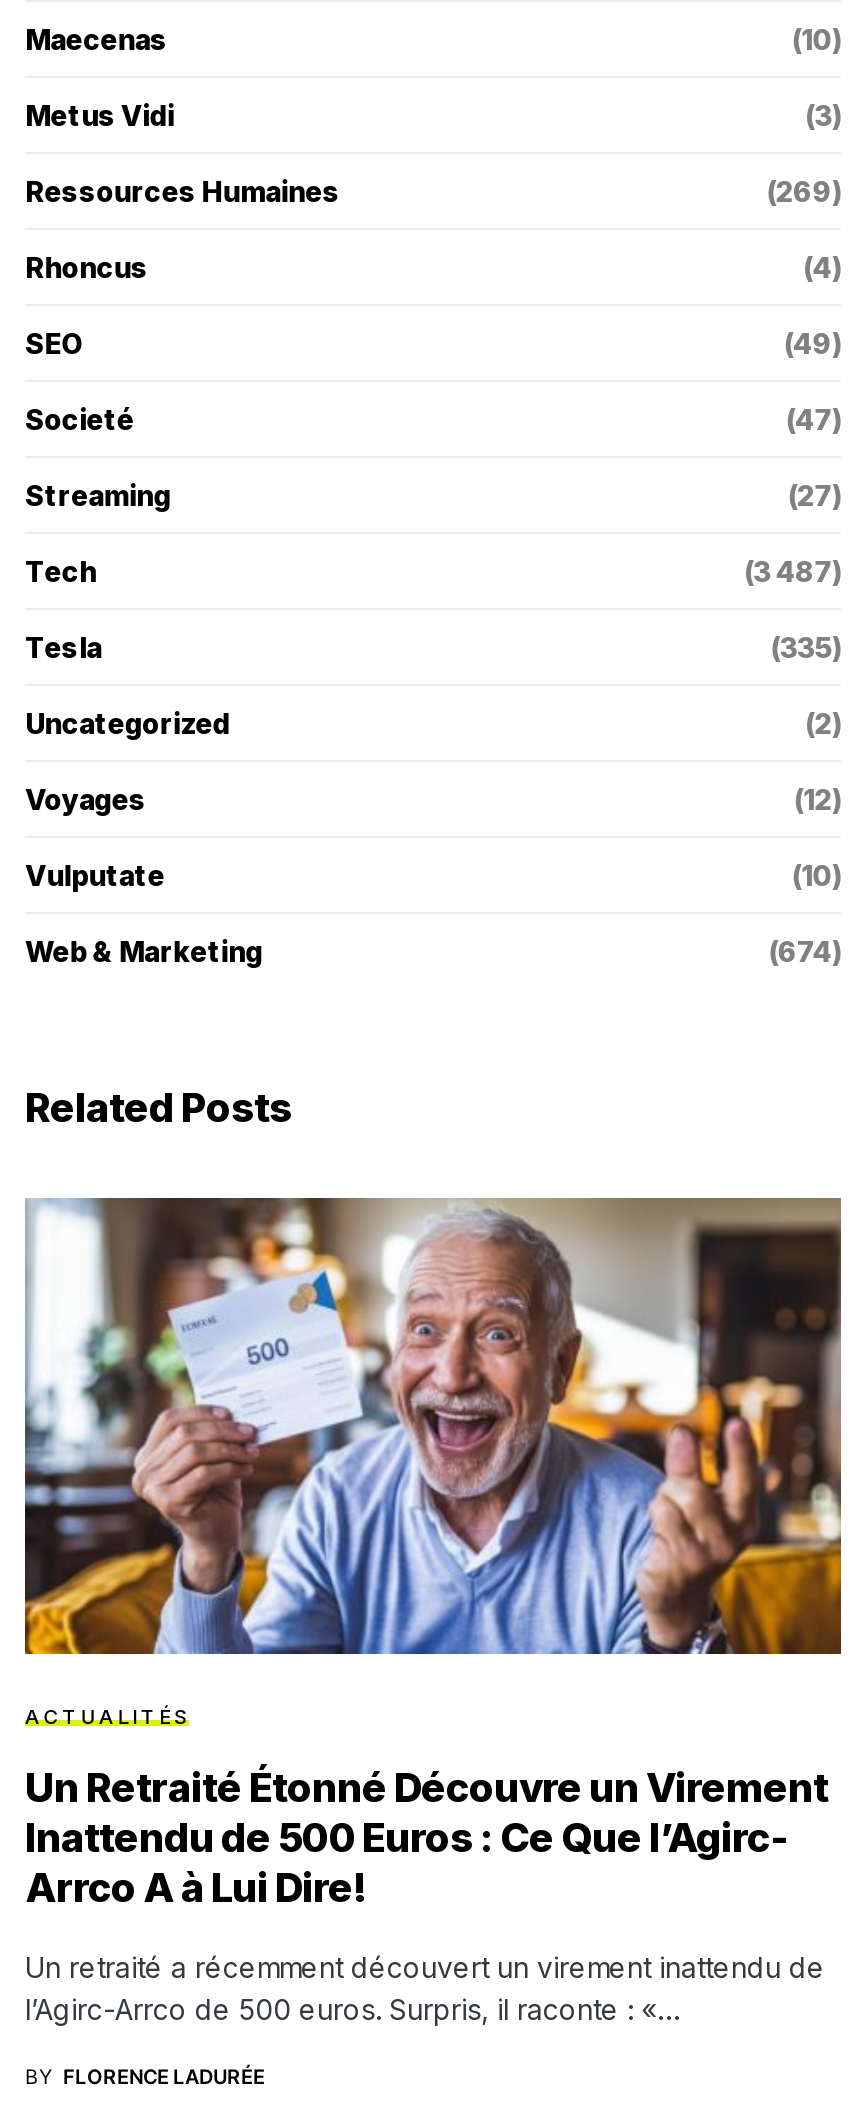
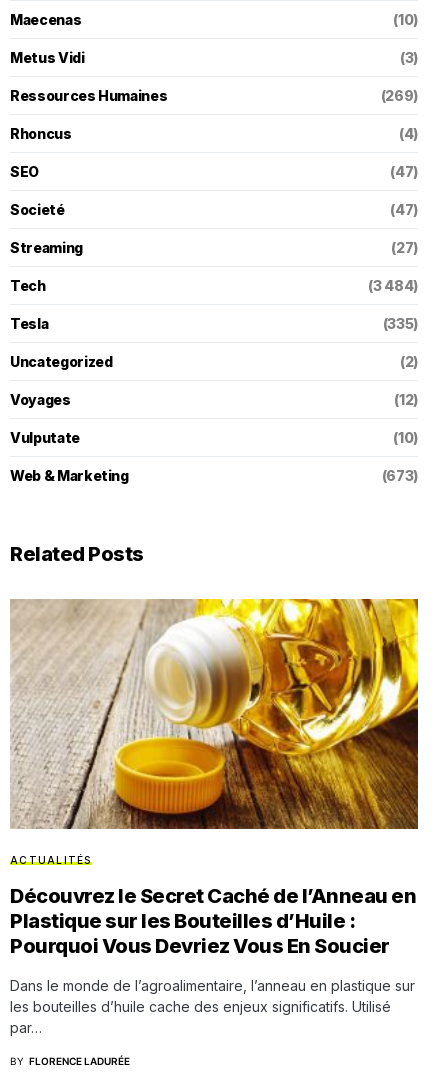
- (49)
+ (47)

- (3 487)
+ (3 484)

- (674)
+ (673)

- [image]
+ [image]

- Un Retraité Étonné Découvre un Virement
- Inattendu de 500 Euros : Ce Que l’Agirc-
- Arrco A à Lui Dire!
+ Découvrez le Secret Caché de l’Anneau en
+ Plastique sur les Bouteilles d’Huile :
+ Pourquoi Vous Devriez Vous En Soucier

- Un retraité a récemment découvert un virement inattendu de
- l’Agirc-Arrco de 500 euros. Surpris, il raconte : «…
+ Dans le monde de l’agroalimentaire, l’anneau en plastique sur
+ les bouteilles d’huile cache des enjeux significatifs. Utilisé
+ par…
